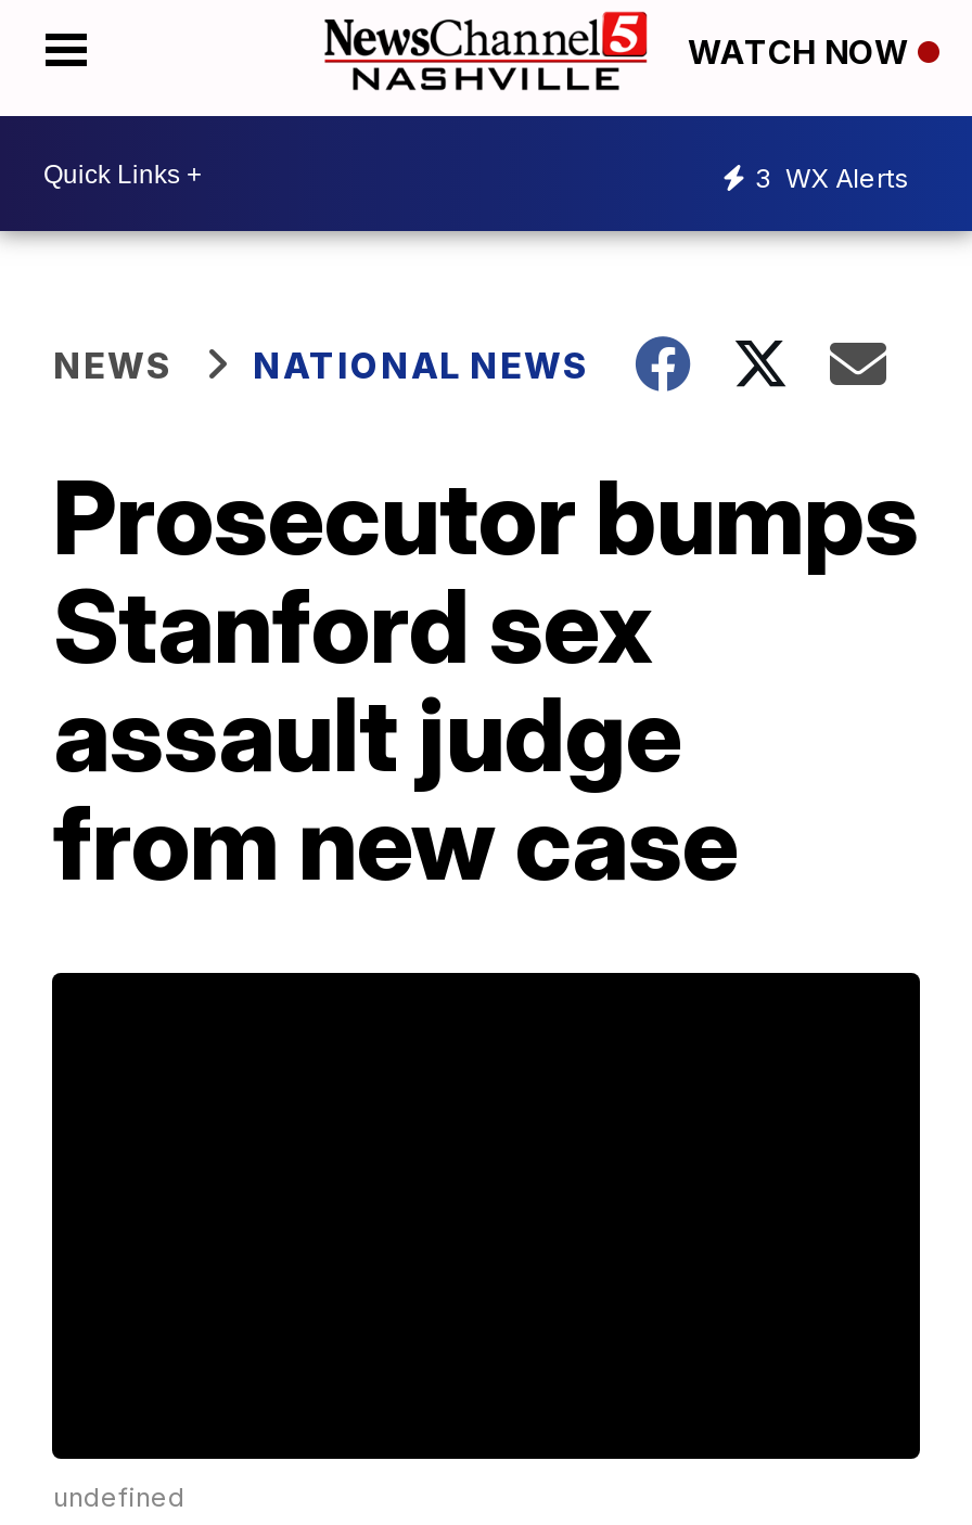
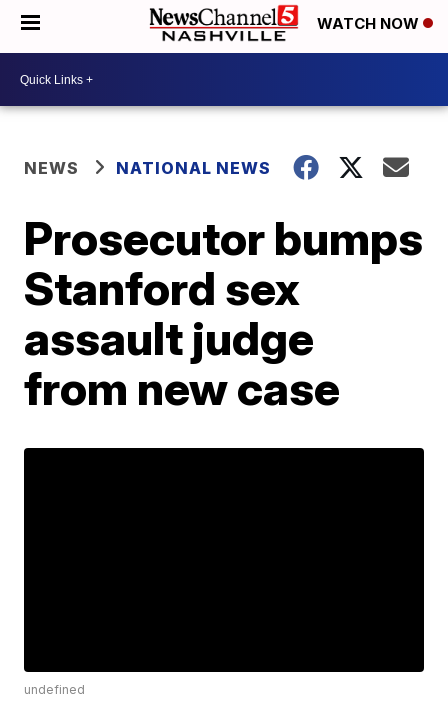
- 3 WX Alerts
